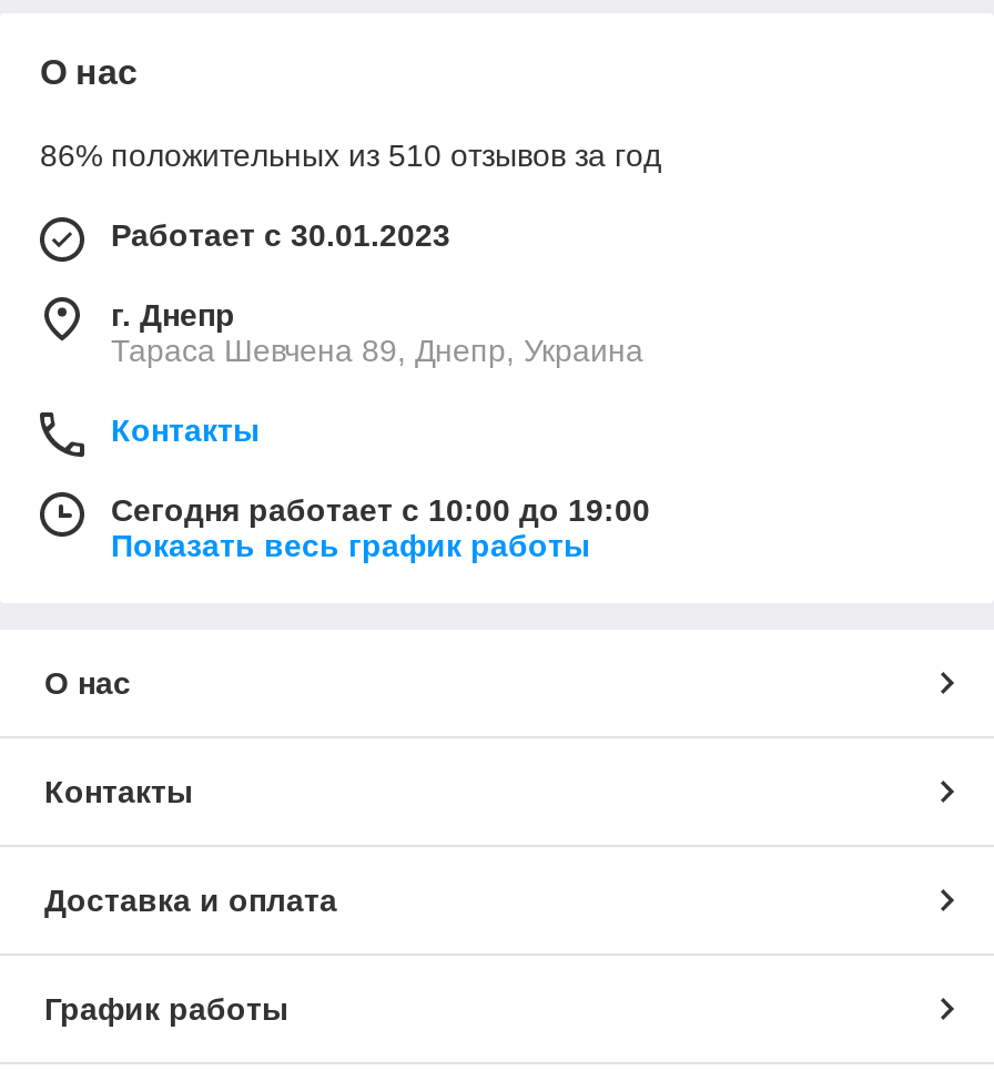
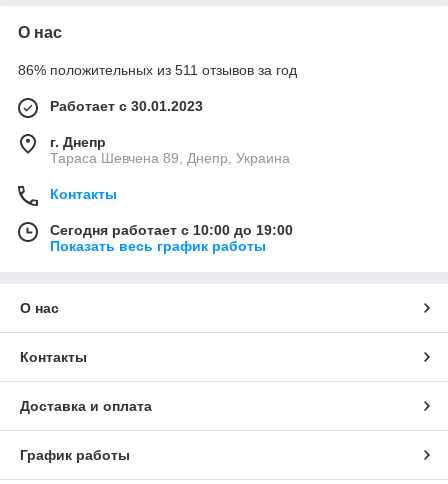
- 86% положительных из 510 отзывов за год
+ 86% положительных из 511 отзывов за год
